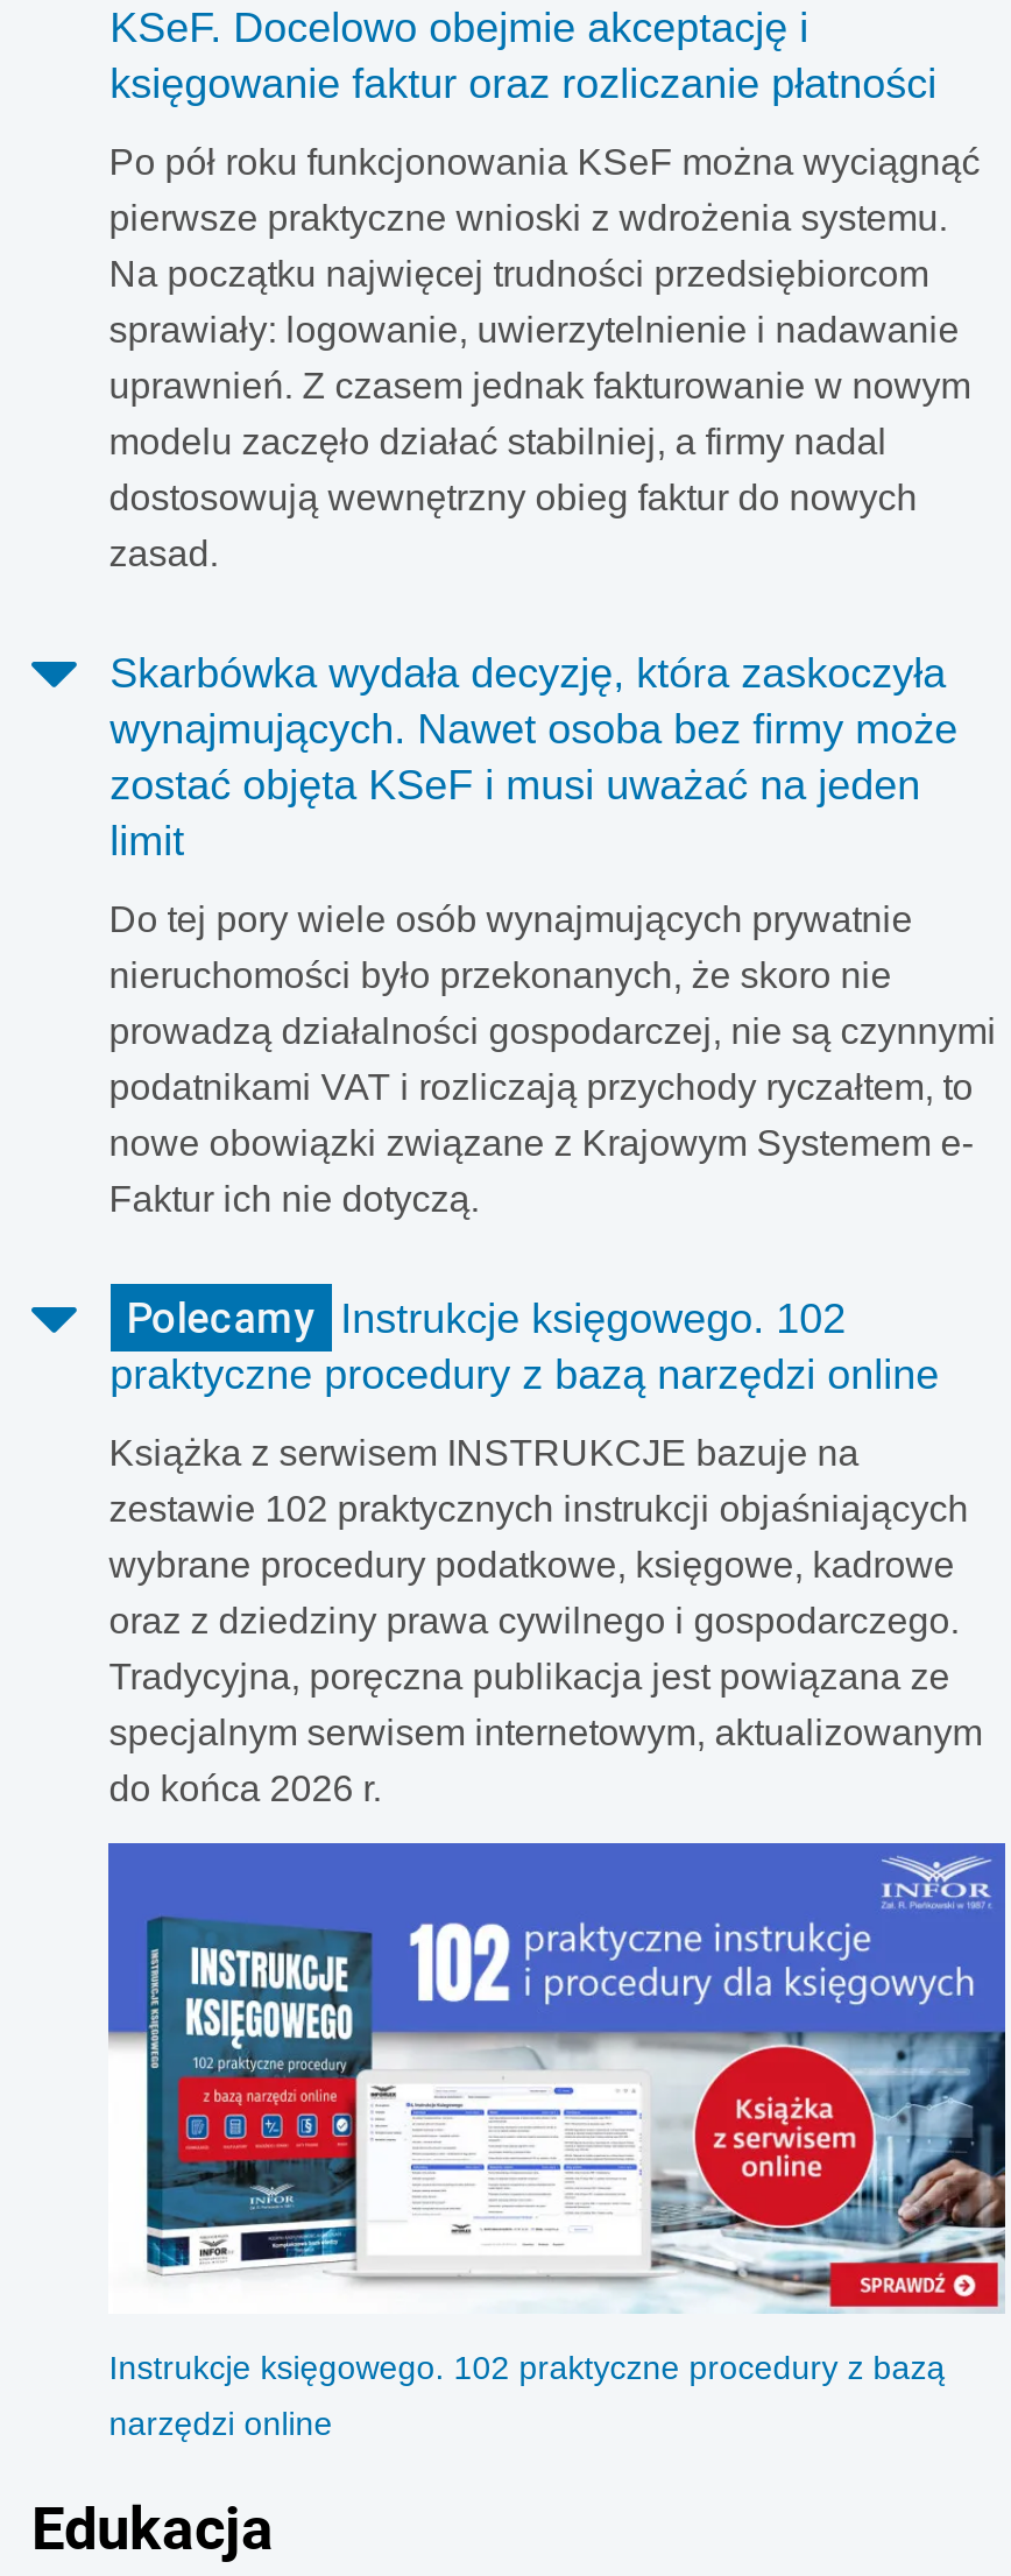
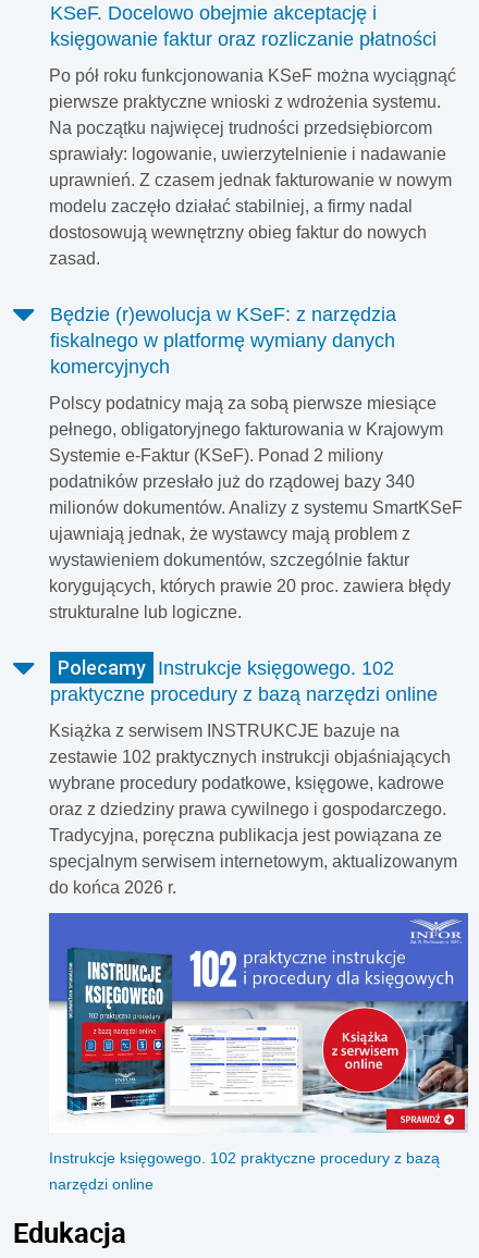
- Skarbówka wydała decyzję, która zaskoczyła
- wynajmujących. Nawet osoba bez firmy może
- zostać objęta KSeF i musi uważać na jeden
- limit
+ Będzie (r)ewolucja w KSeF: z narzędzia
+ fiskalnego w platformę wymiany danych
+ komercyjnych

- Do tej pory wiele osób wynajmujących prywatnie
- nieruchomości było przekonanych, że skoro nie
- prowadzą działalności gospodarczej, nie są czynnymi
- podatnikami VAT i rozliczają przychody ryczałtem, to
- nowe obowiązki związane z Krajowym Systemem e-
- Faktur ich nie dotyczą.
+ Polscy podatnicy mają za sobą pierwsze miesiące
+ pełnego, obligatoryjnego fakturowania w Krajowym
+ Systemie e-Faktur (KSeF). Ponad 2 miliony
+ podatników przesłało już do rządowej bazy 340
+ milionów dokumentów. Analizy z systemu SmartKSeF
+ ujawniają jednak, że wystawcy mają problem z
+ wystawieniem dokumentów, szczególnie faktur
+ korygujących, których prawie 20 proc. zawiera błędy
+ strukturalne lub logiczne.
